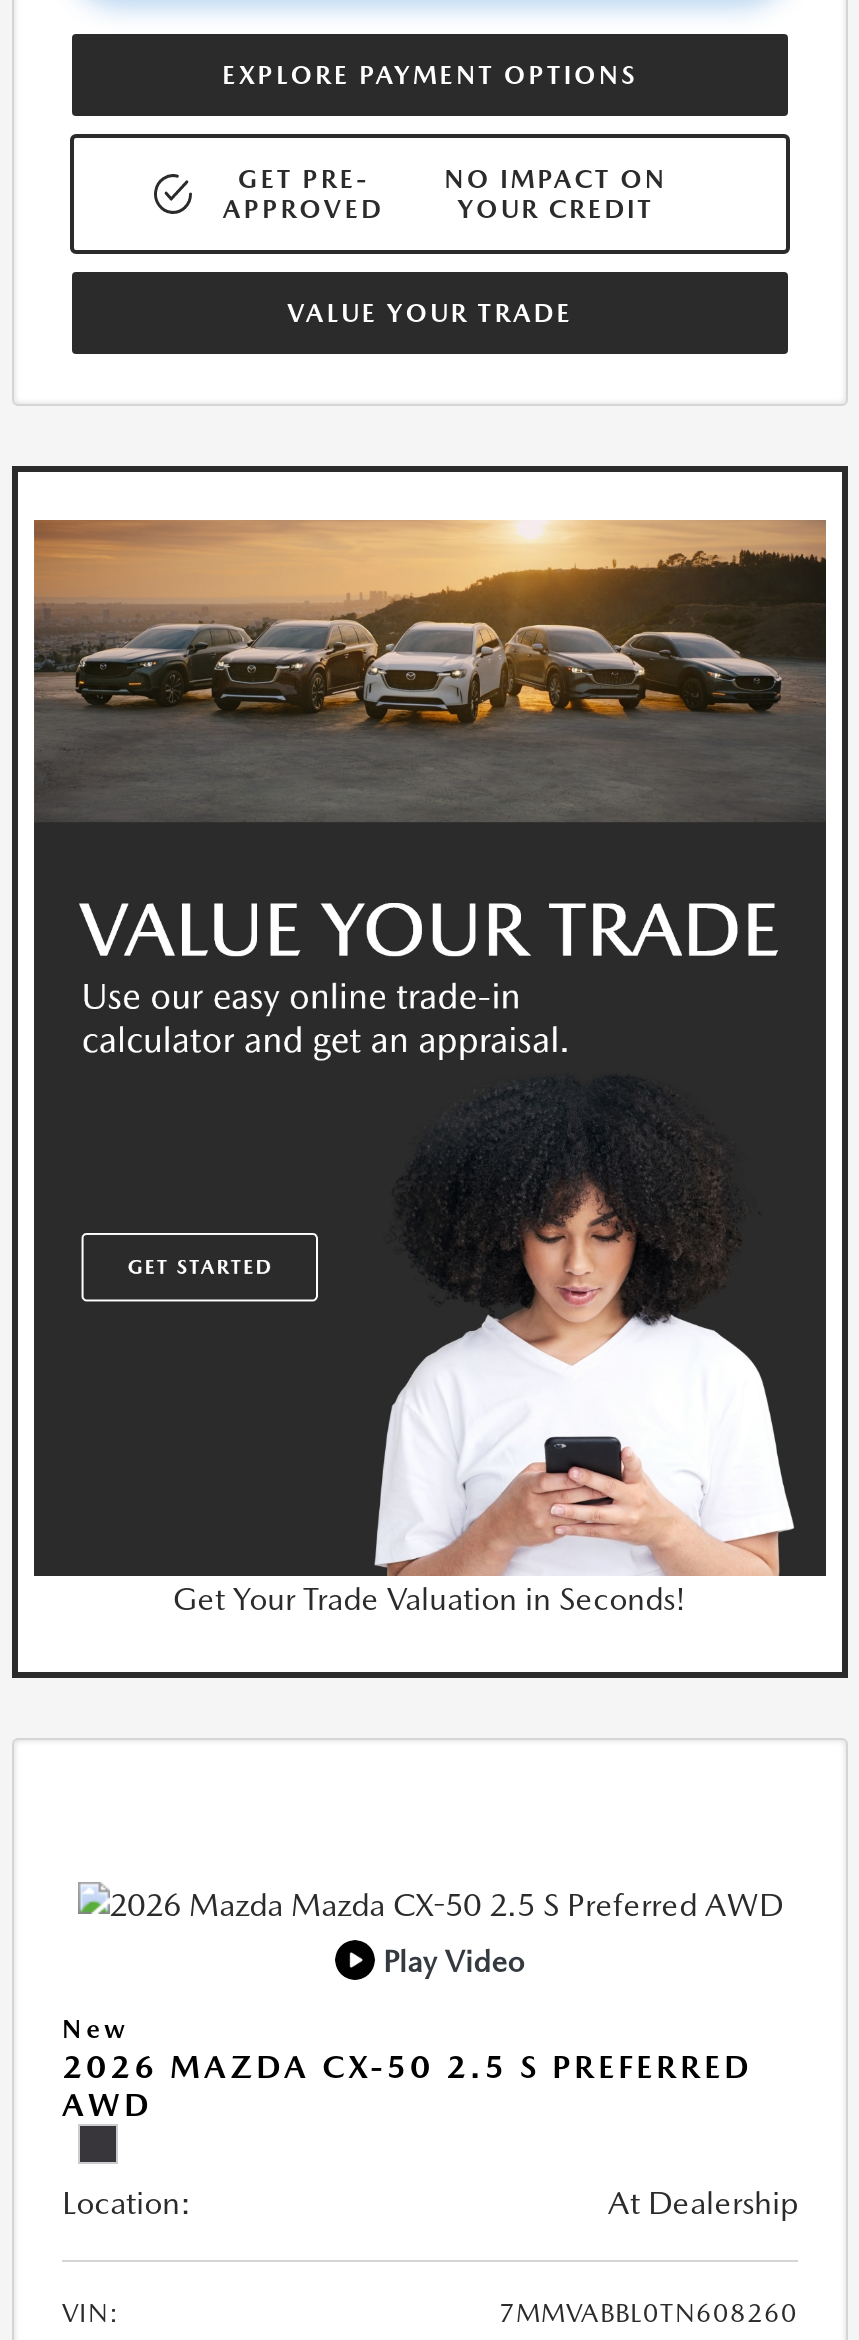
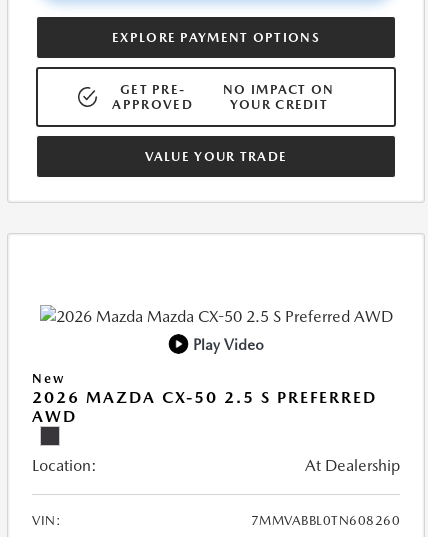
- [image]
- Get Your Trade Valuation in Seconds!
